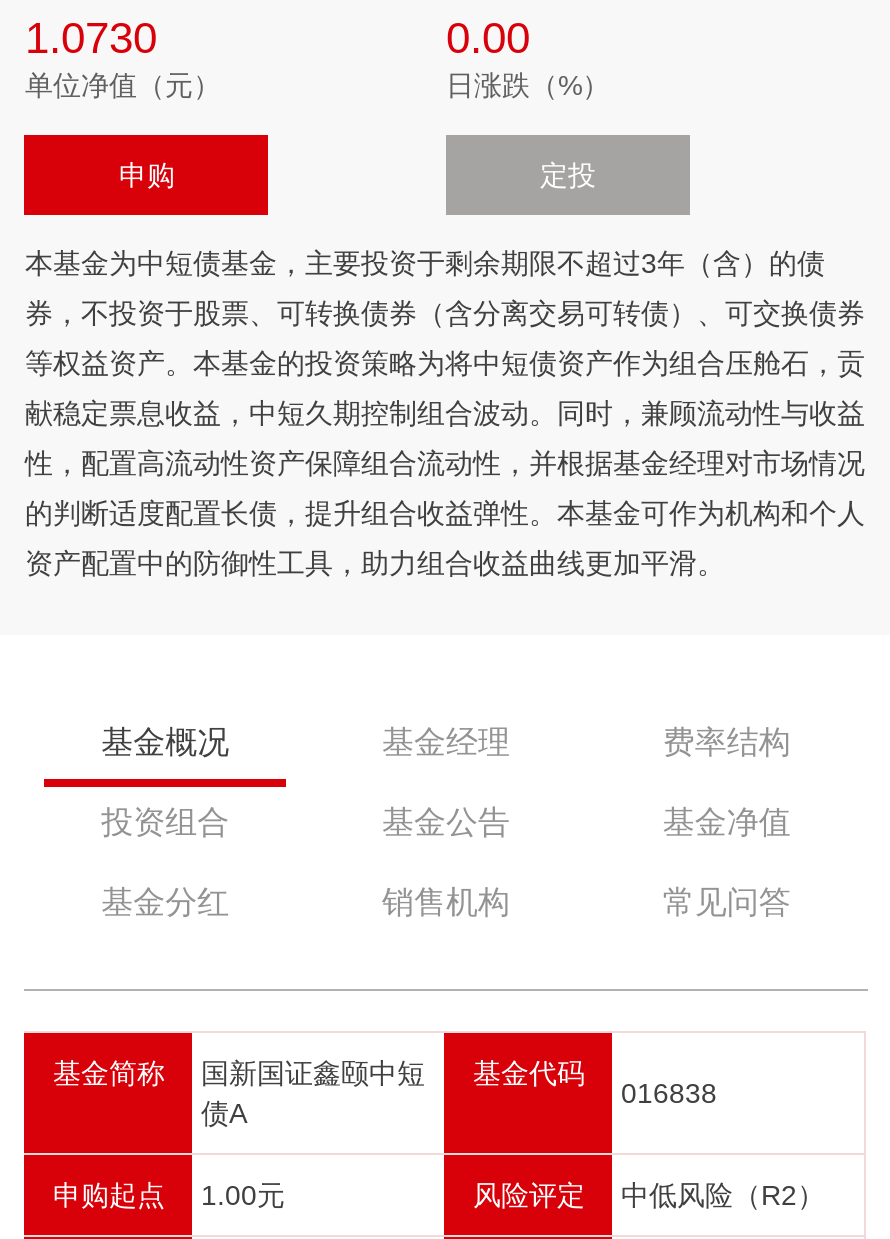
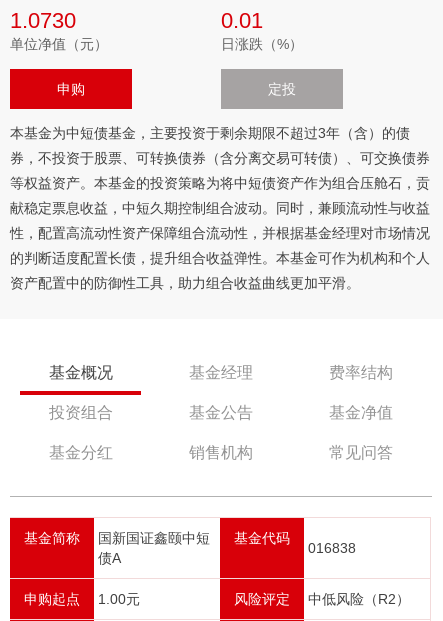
- 0.00
+ 0.01
